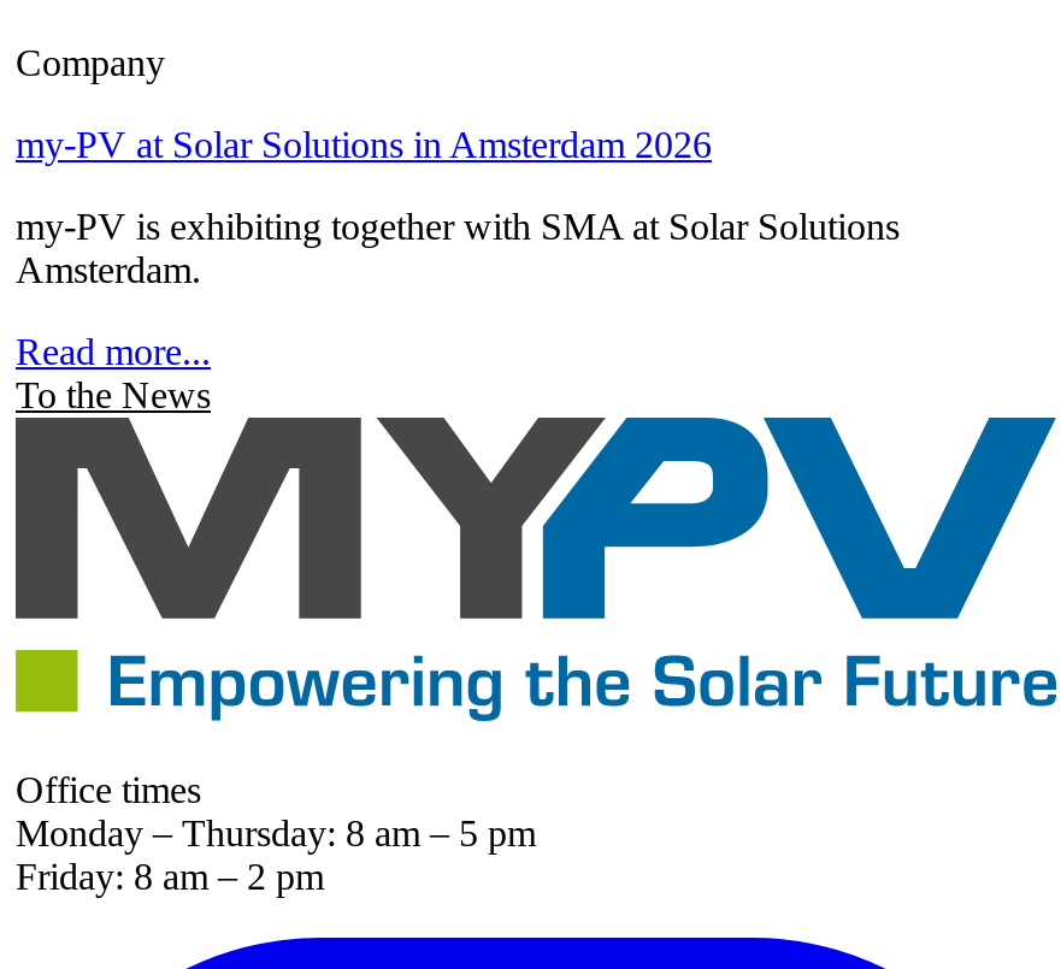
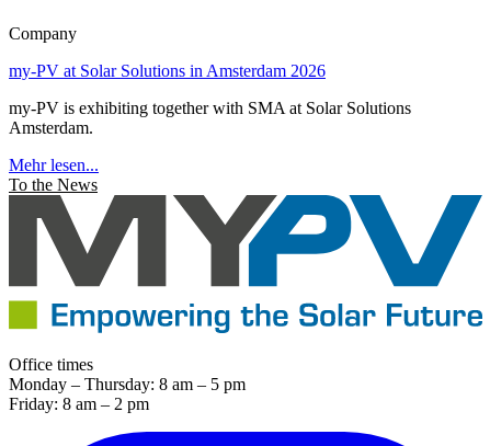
- Read more...
+ Mehr lesen...
